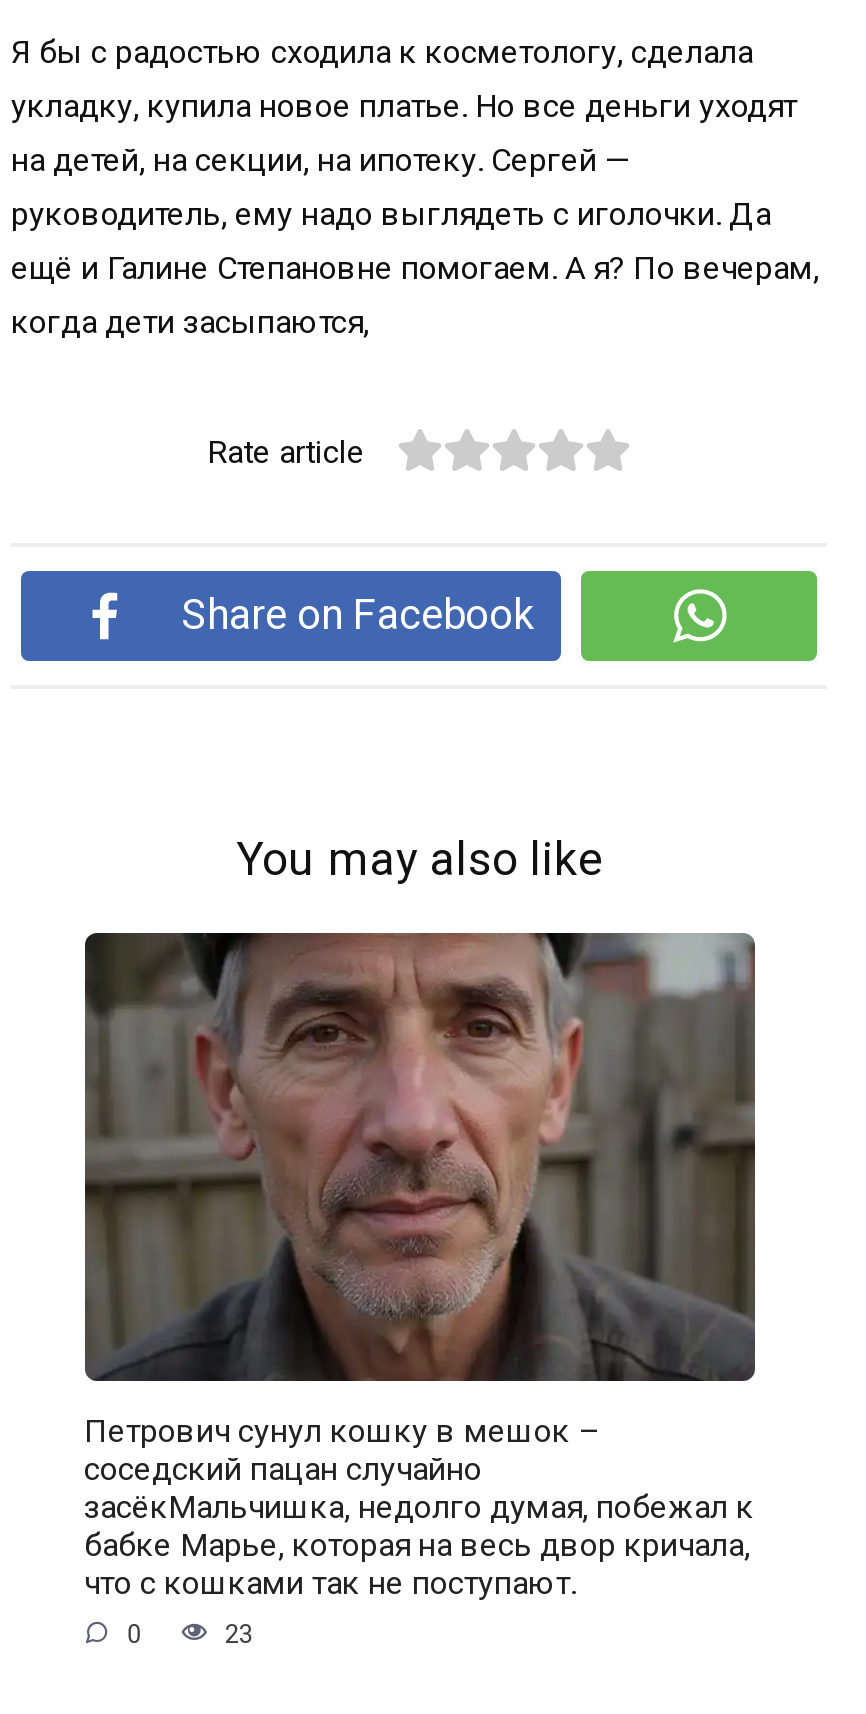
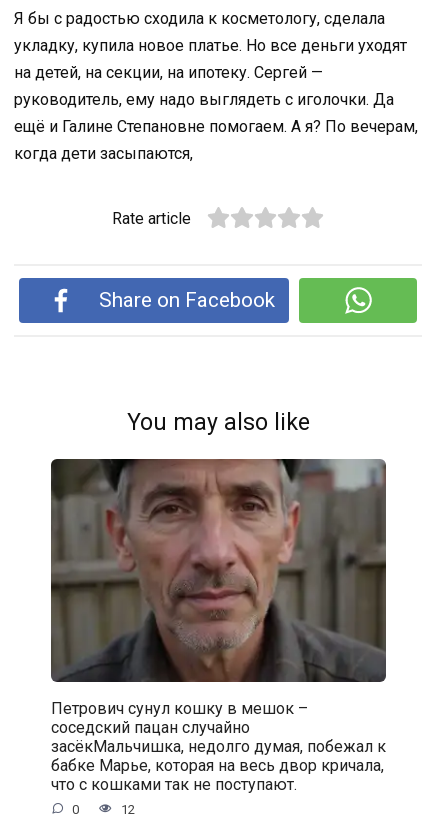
- 23
+ 12
